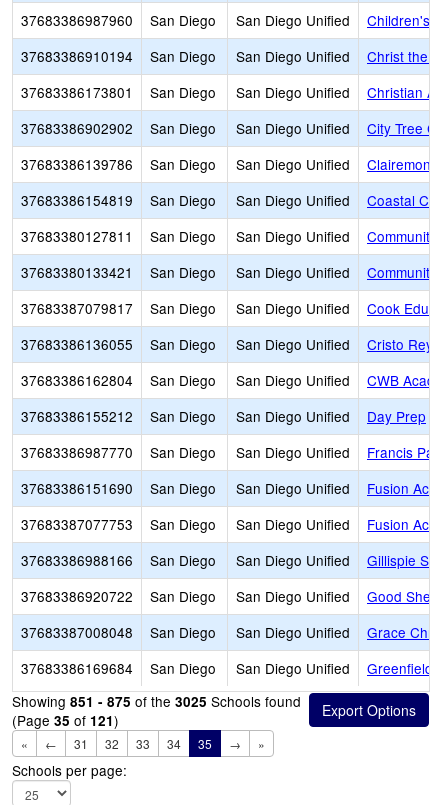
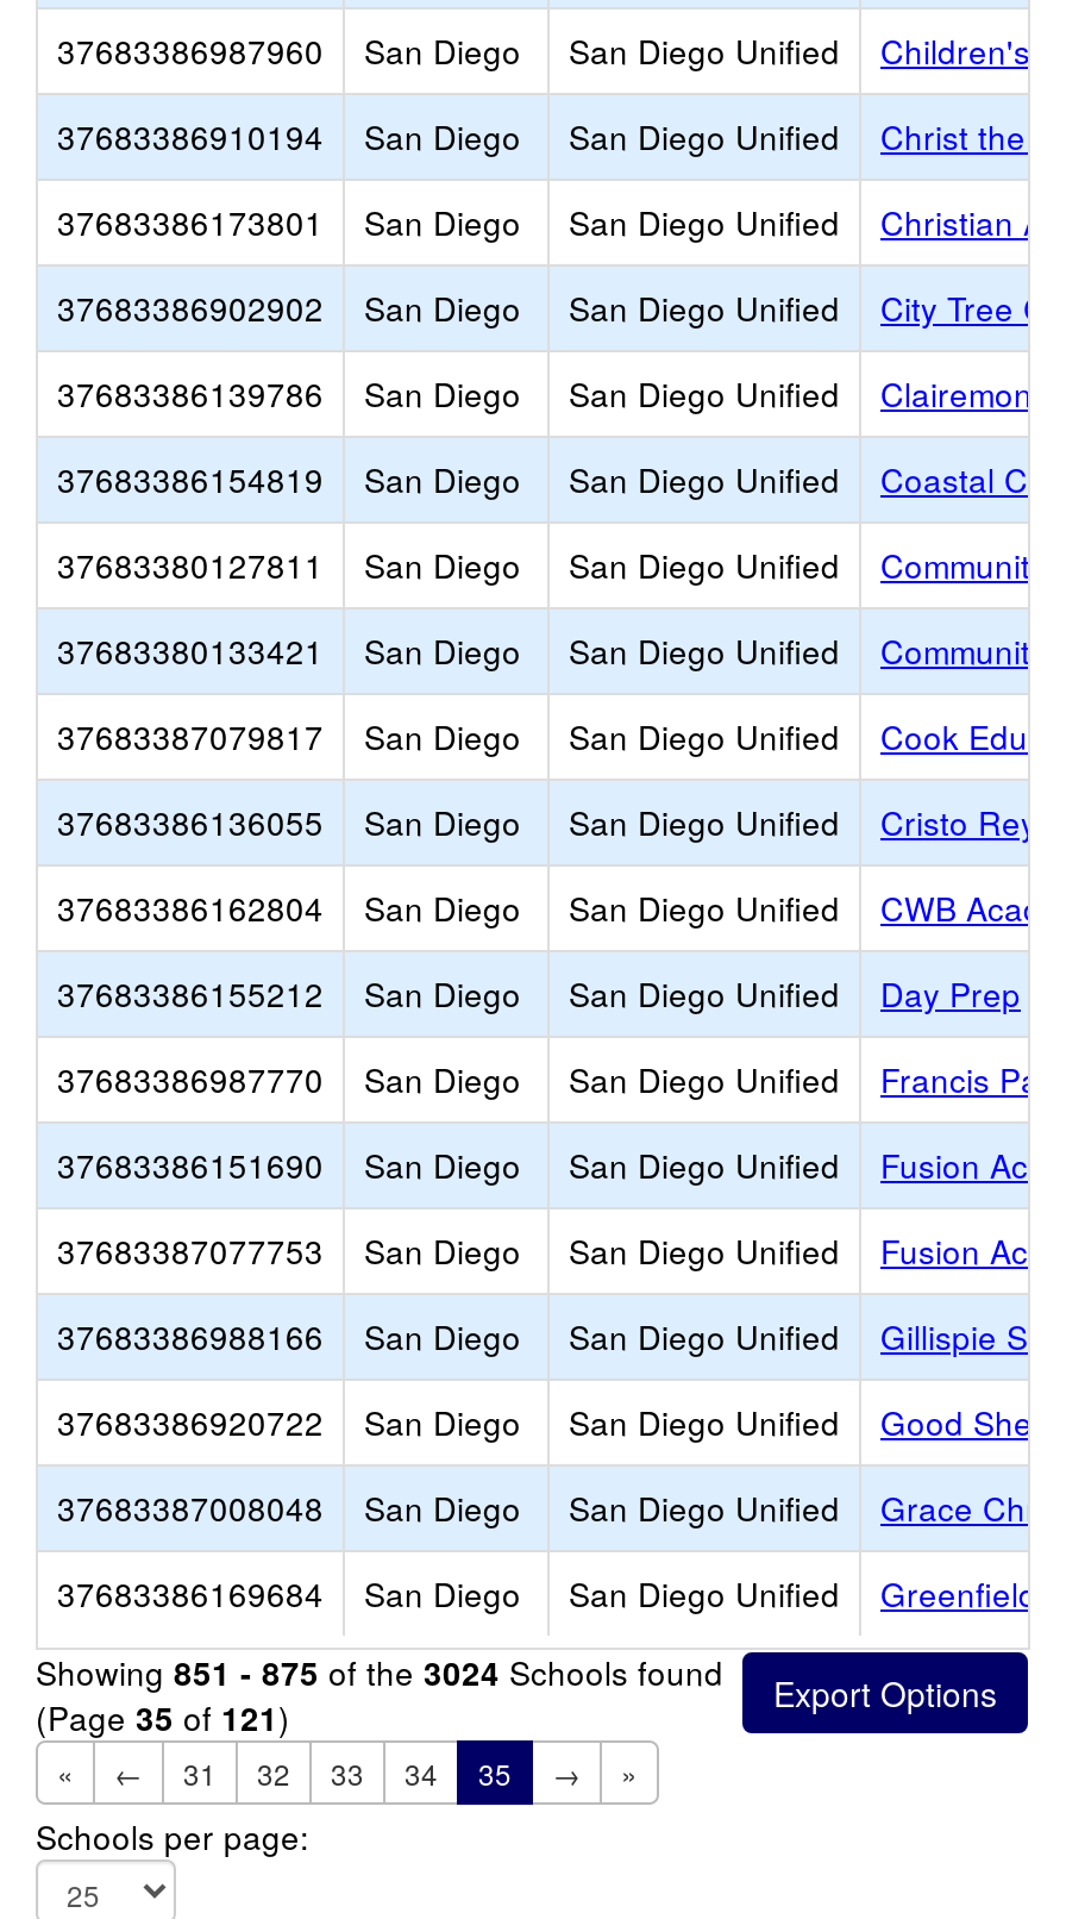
- Showing 851 - 875 of the 3025 Schools found
+ Showing 851 - 875 of the 3024 Schools found
